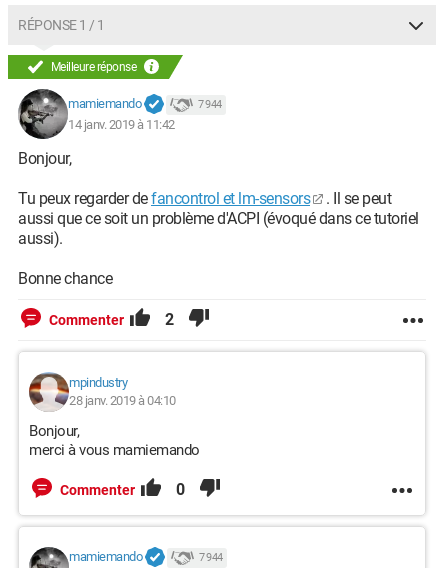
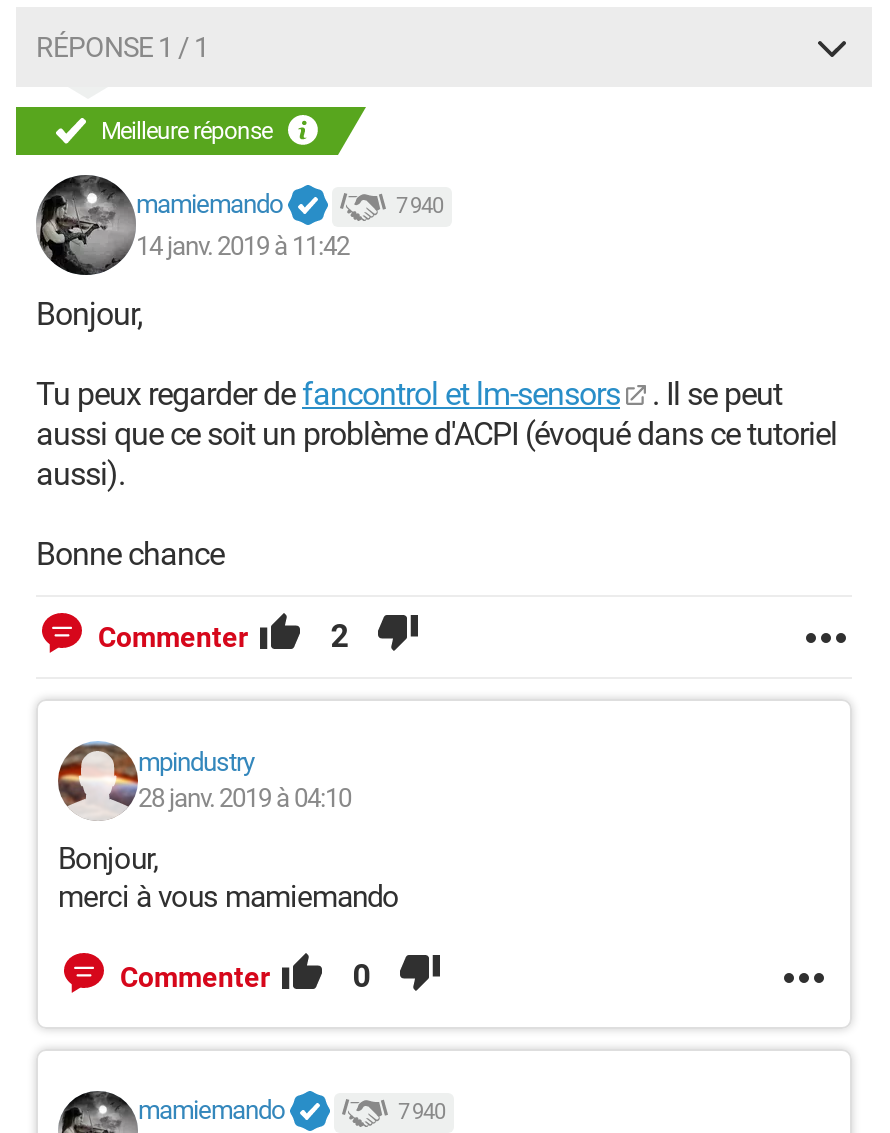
- 7 944
+ 7 940

- 7 944
+ 7 940
